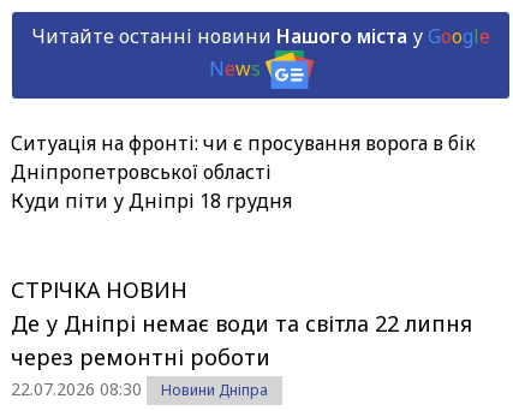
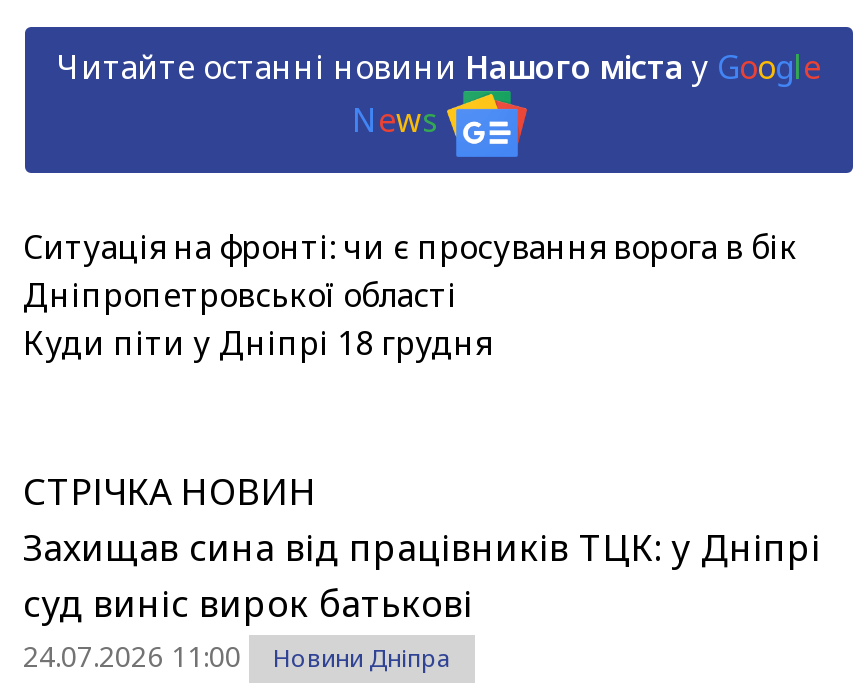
- Де у Дніпрі немає води та світла 22 липня
- через ремонтні роботи
- 22.07.2026 08:30
+ Захищав сина від працівників ТЦК: у Дніпрі
+ суд виніс вирок батькові
+ 24.07.2026 11:00
